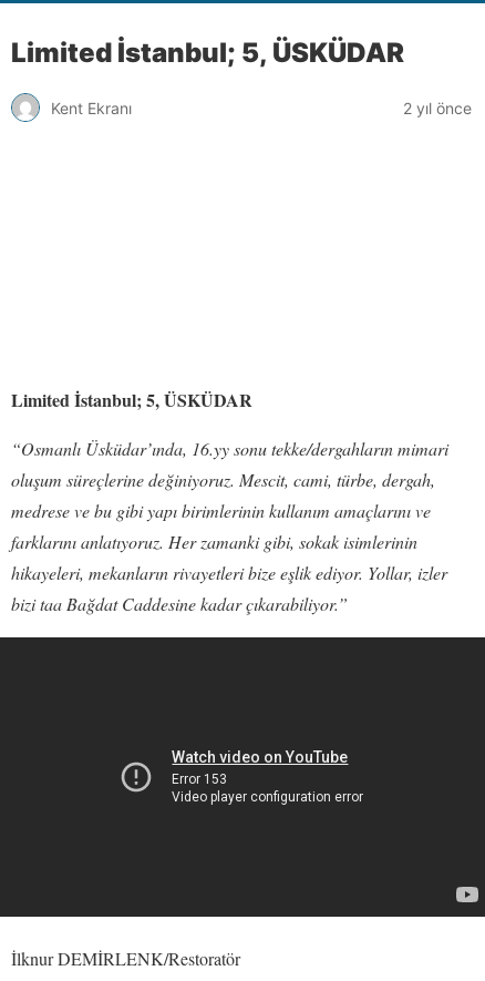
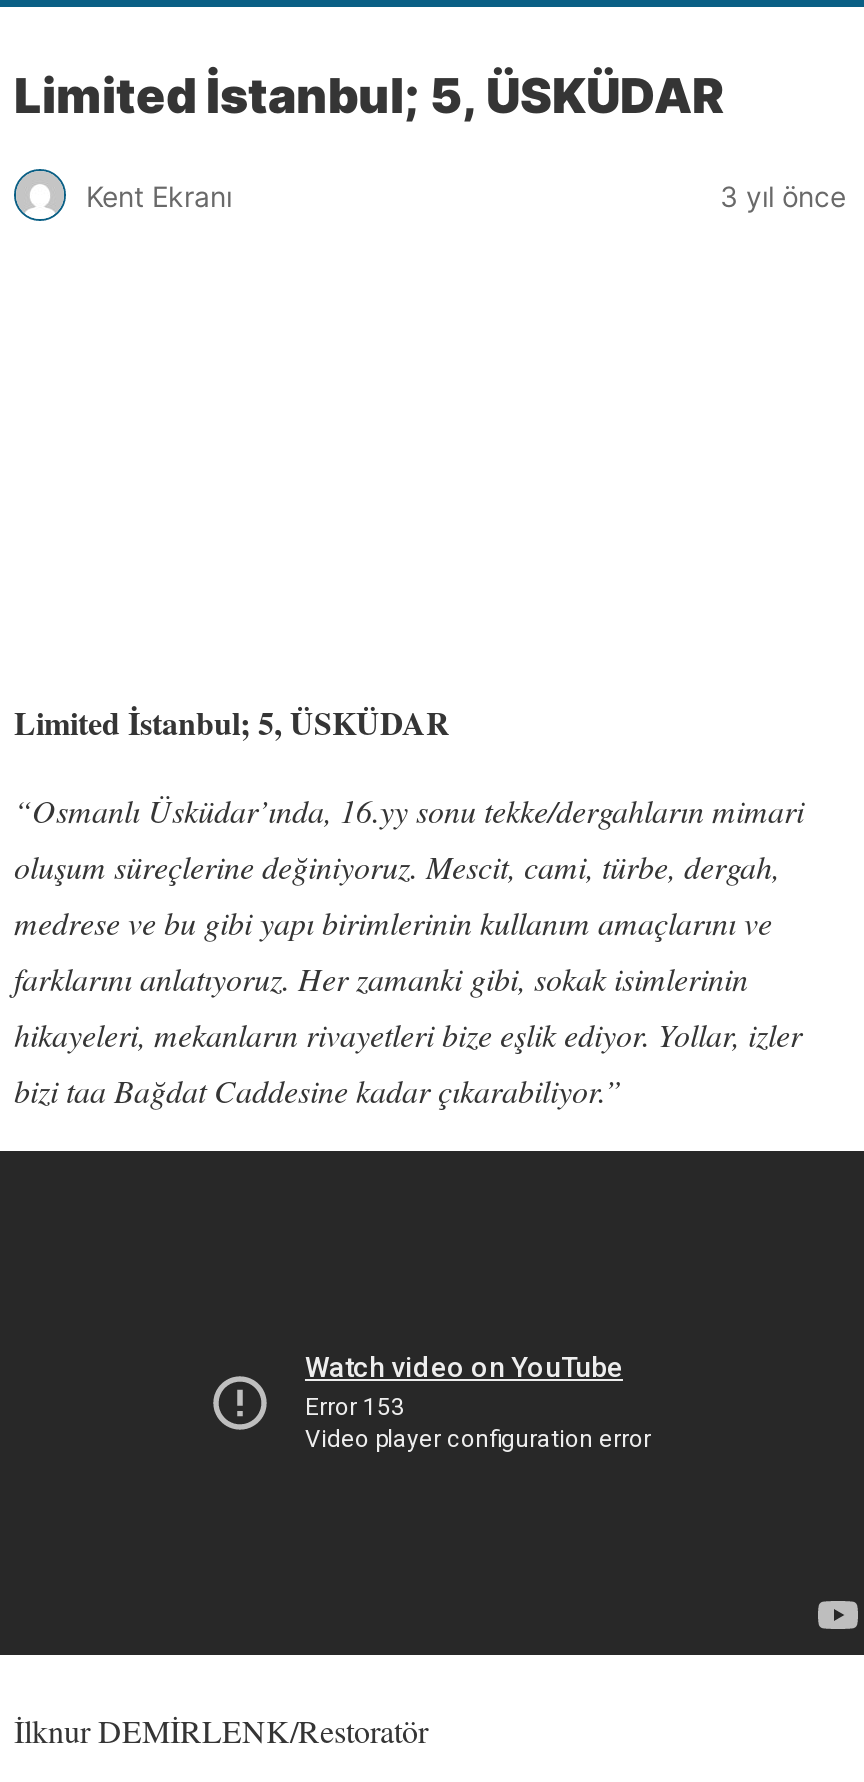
- 2 yıl önce
+ 3 yıl önce
